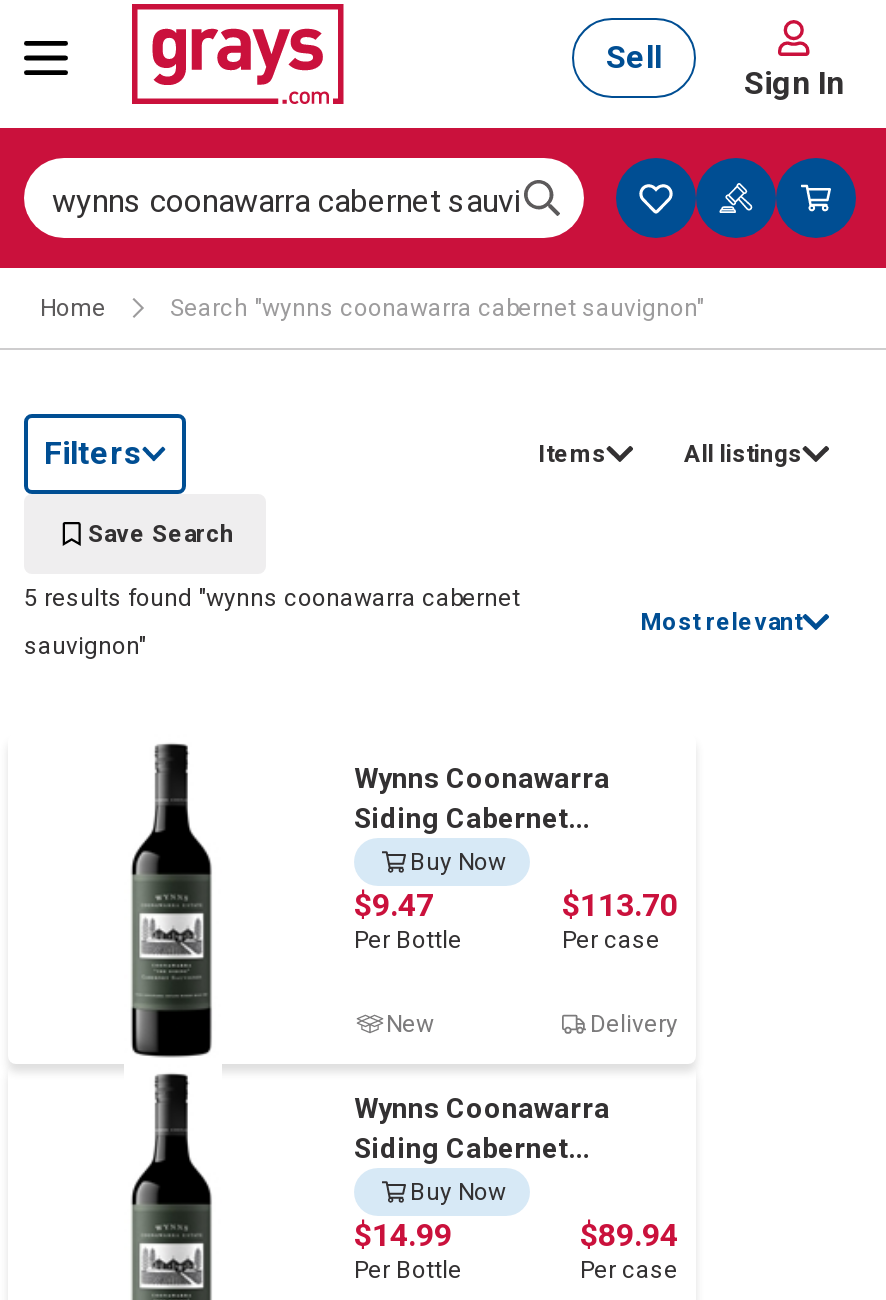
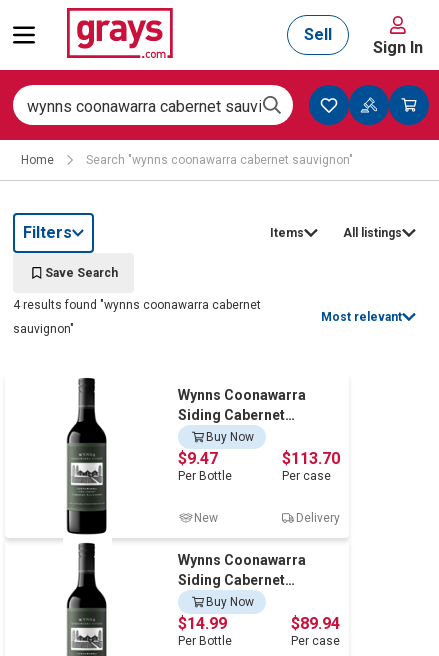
- 5 results found "wynns coonawarra cabernet
+ 4 results found "wynns coonawarra cabernet
